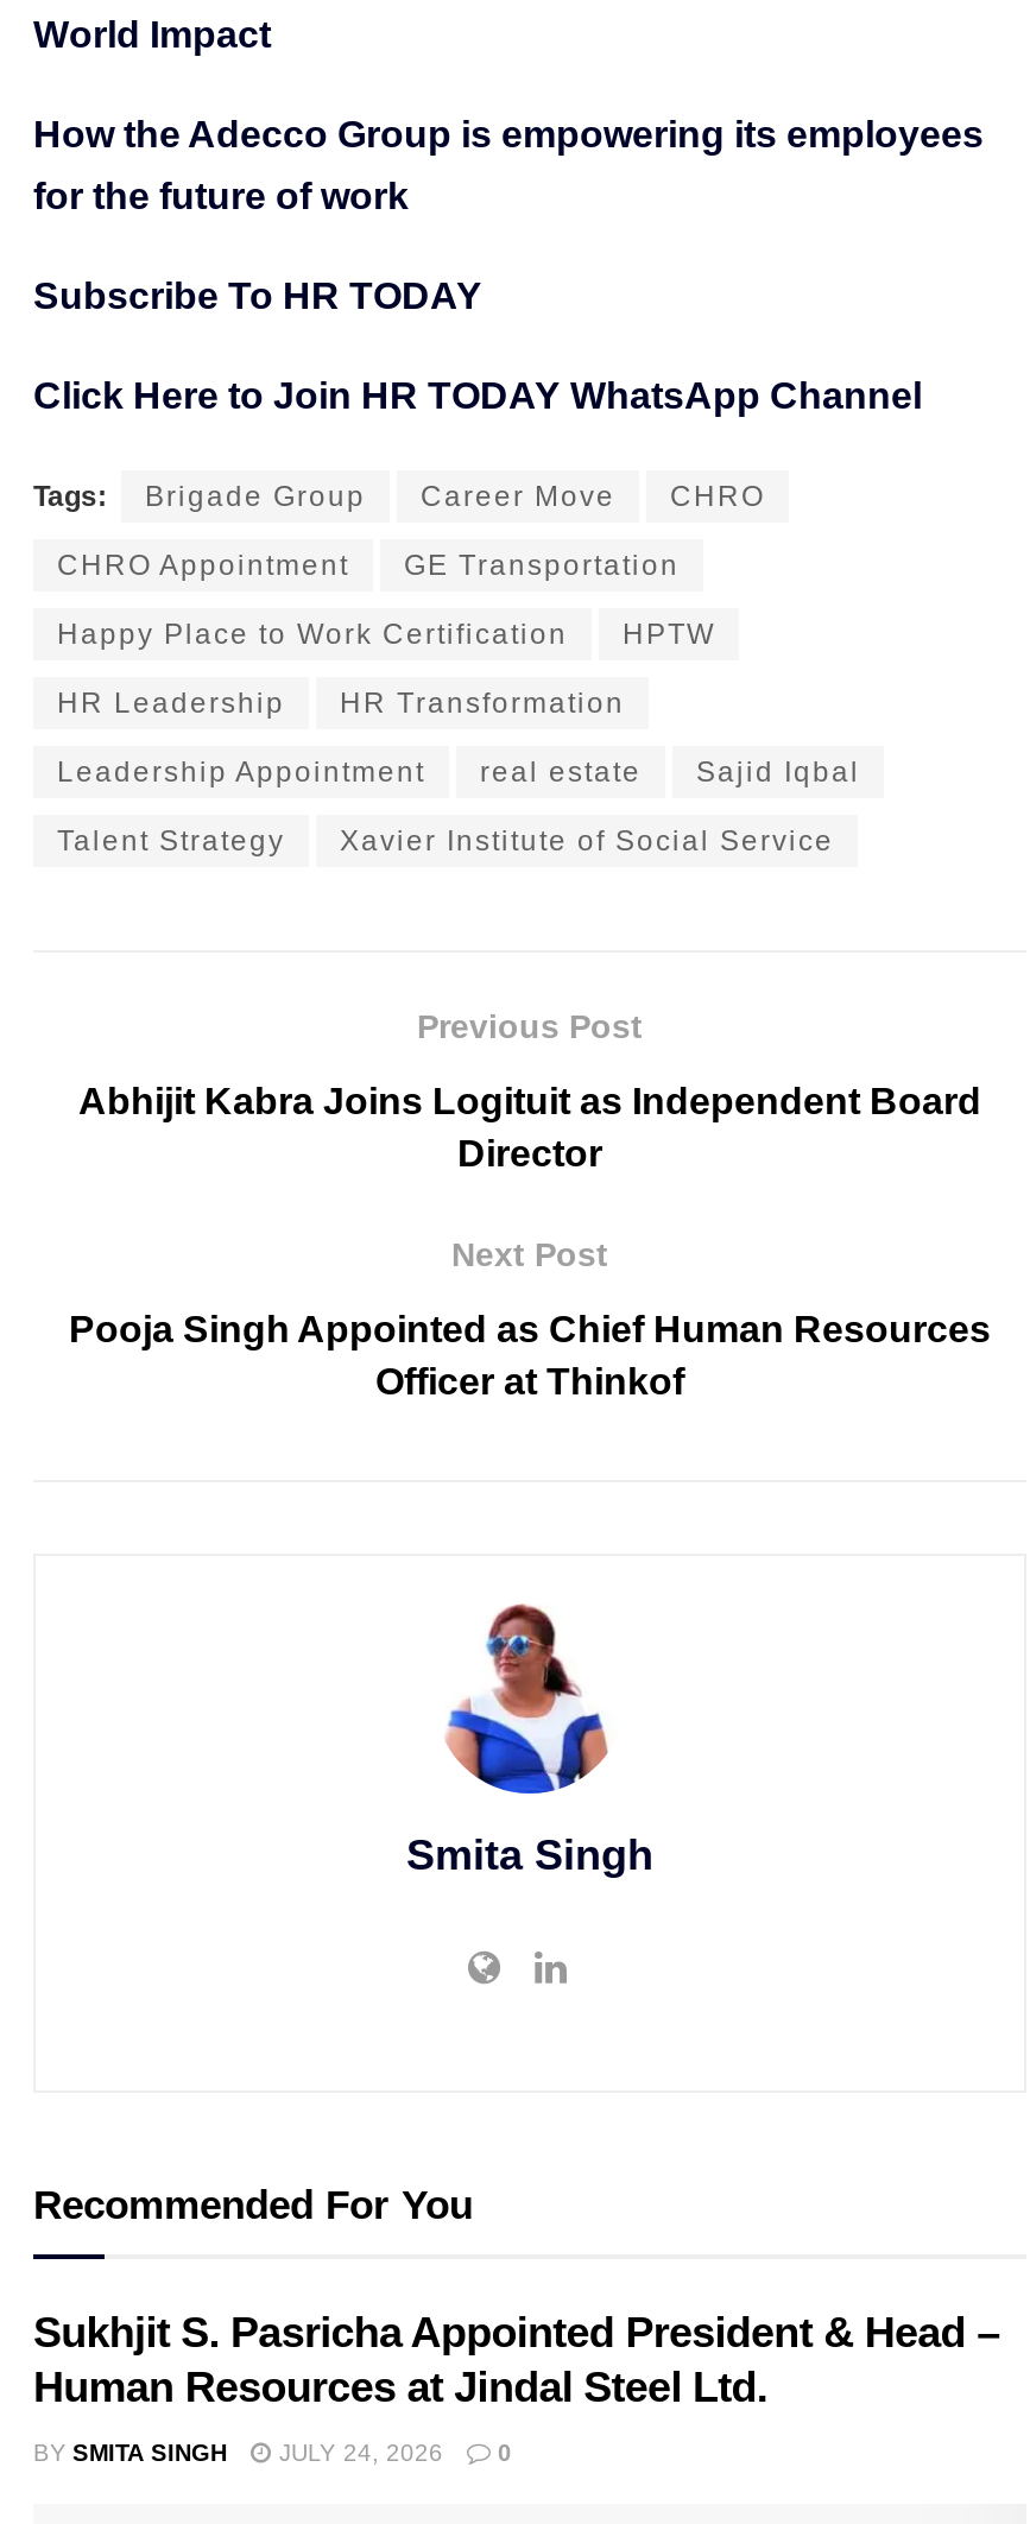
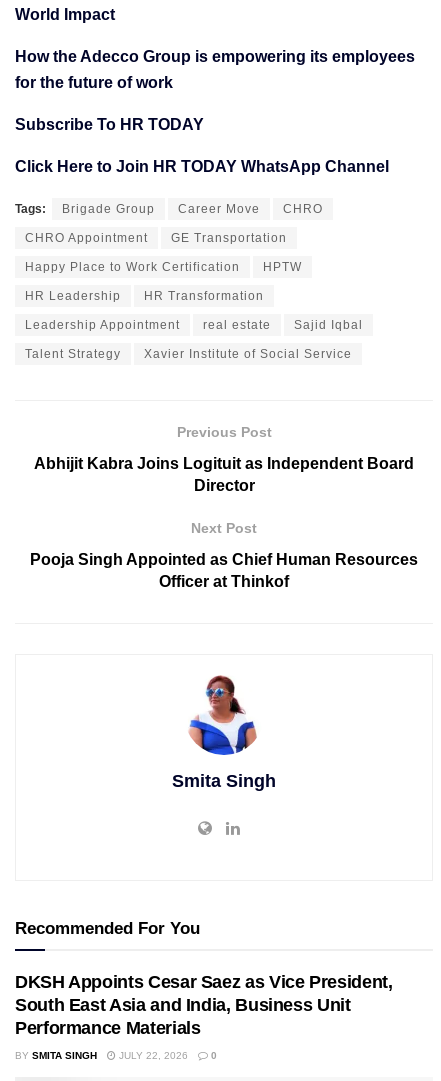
- Sukhjit S. Pasricha Appointed President & Head –
- Human Resources at Jindal Steel Ltd.
+ DKSH Appoints Cesar Saez as Vice President,
+ South East Asia and India, Business Unit
+ Performance Materials

- JULY 24, 2026
+ JULY 22, 2026
